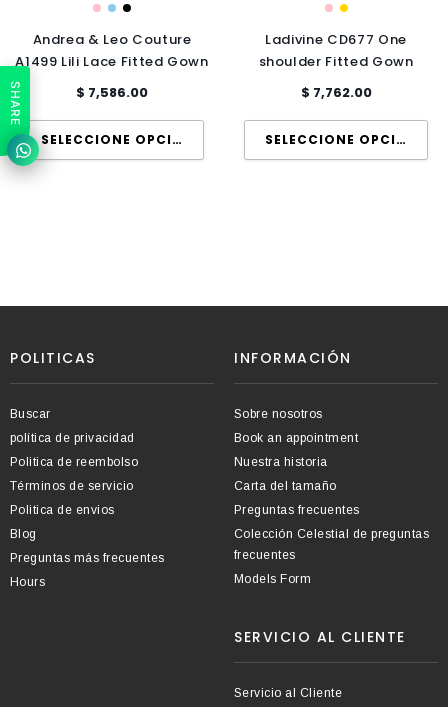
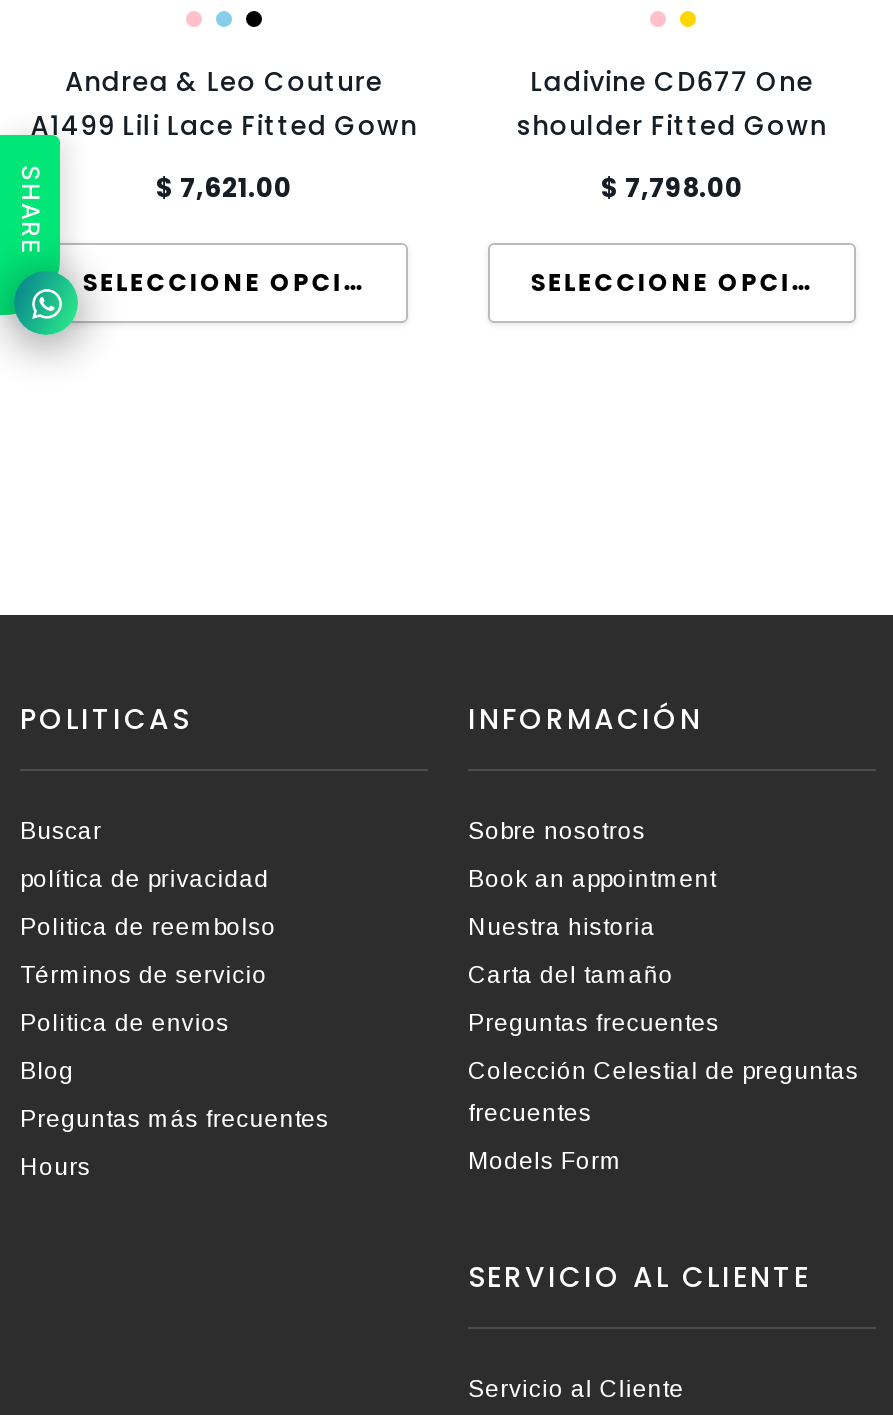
- $ 7,586.00
+ $ 7,621.00

- $ 7,762.00
+ $ 7,798.00
